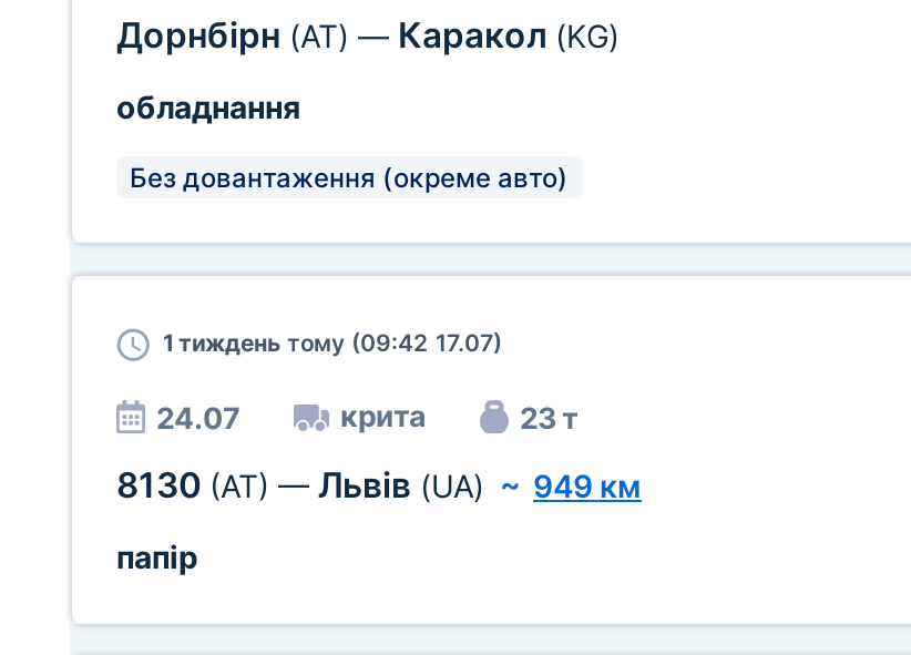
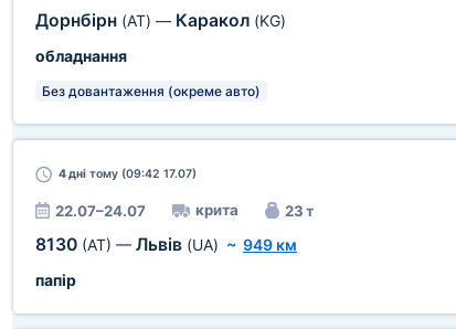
- 1 тиждень тому (09:42 17.07)
+ 4 дні тому (09:42 17.07)

- 24.07
+ 22.07–24.07
